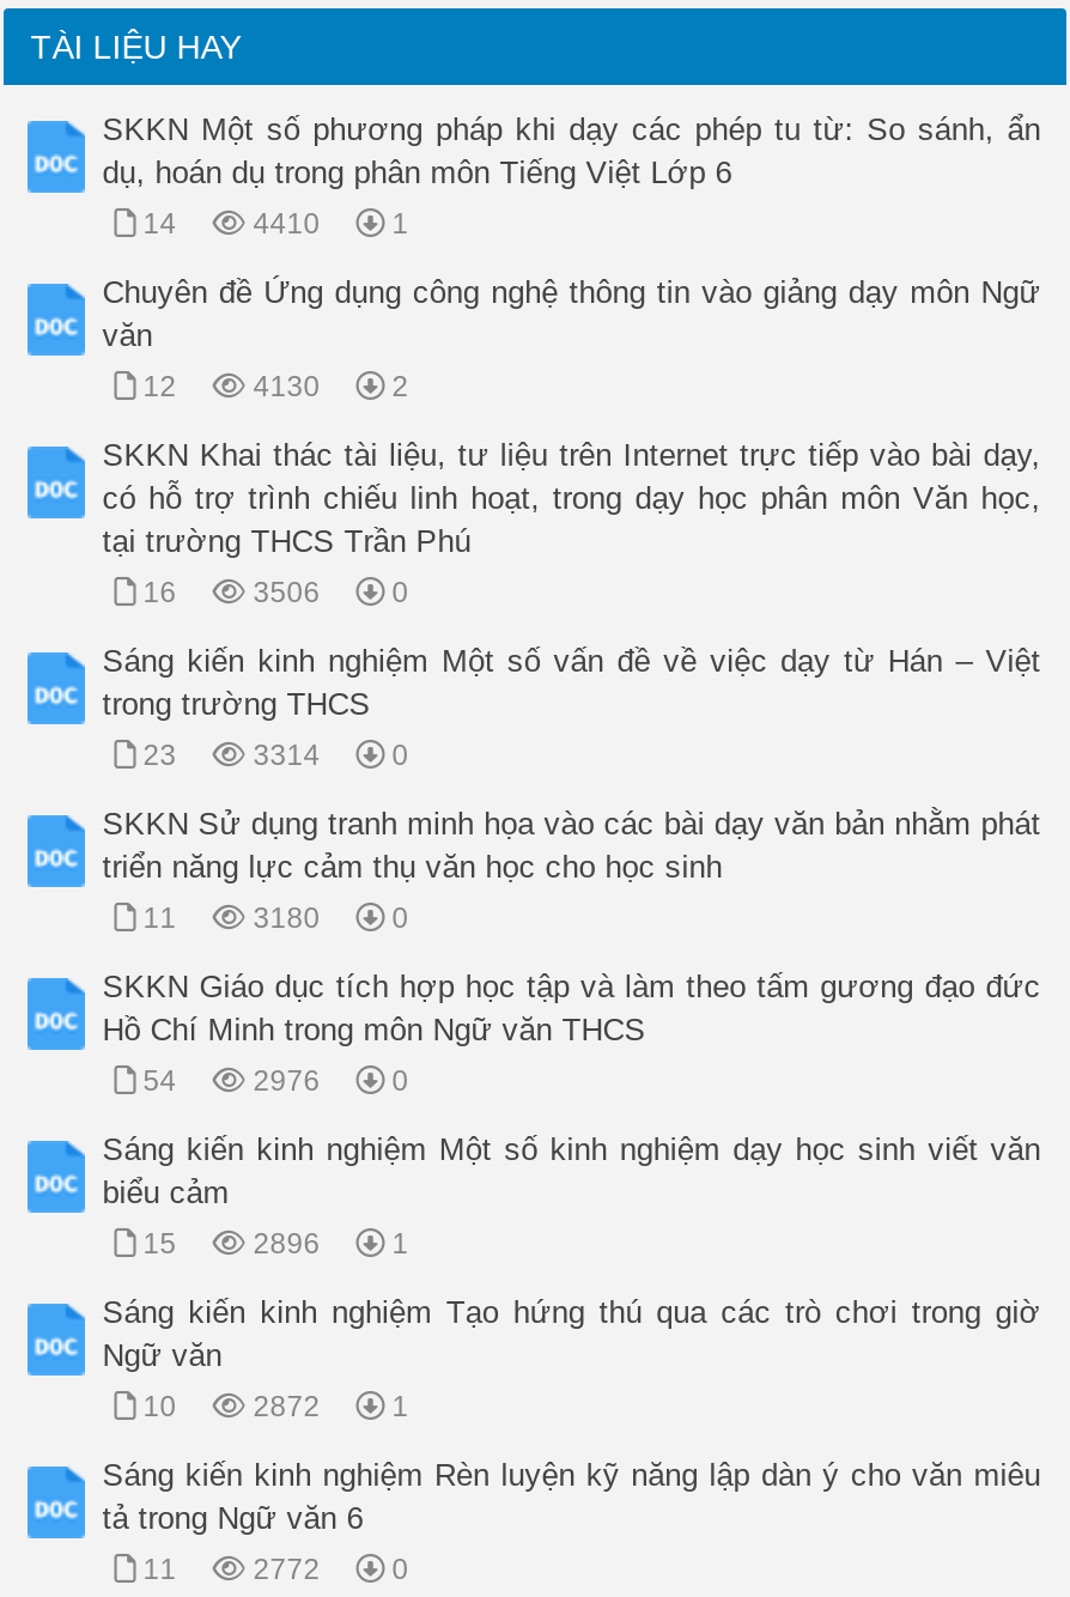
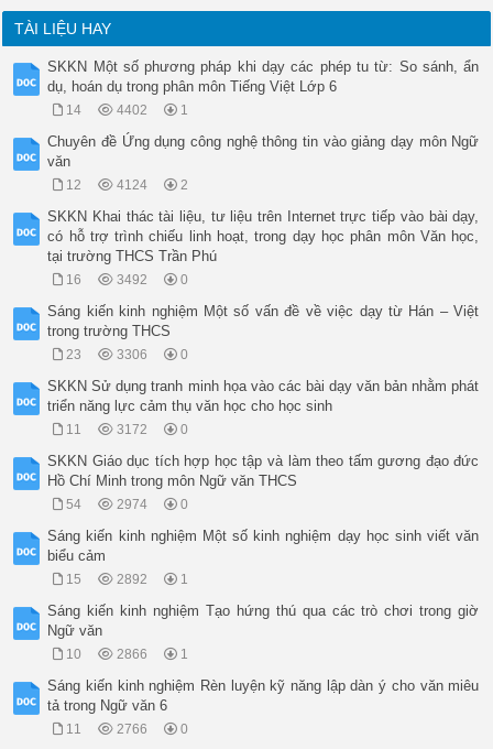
- 4410
+ 4402

- 4130
+ 4124

- 3506
+ 3492

- 3314
+ 3306

- 3180
+ 3172

- 2976
+ 2974

- 2896
+ 2892

- 2872
+ 2866

- 2772
+ 2766
